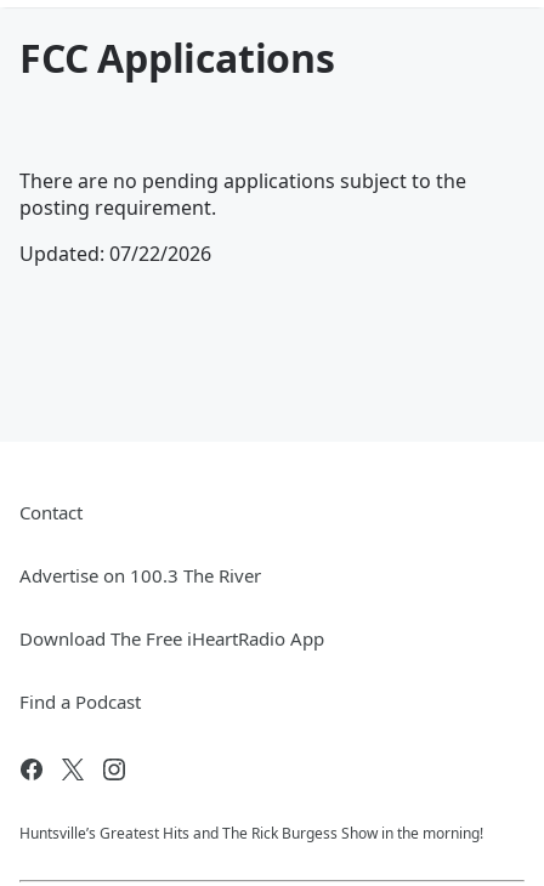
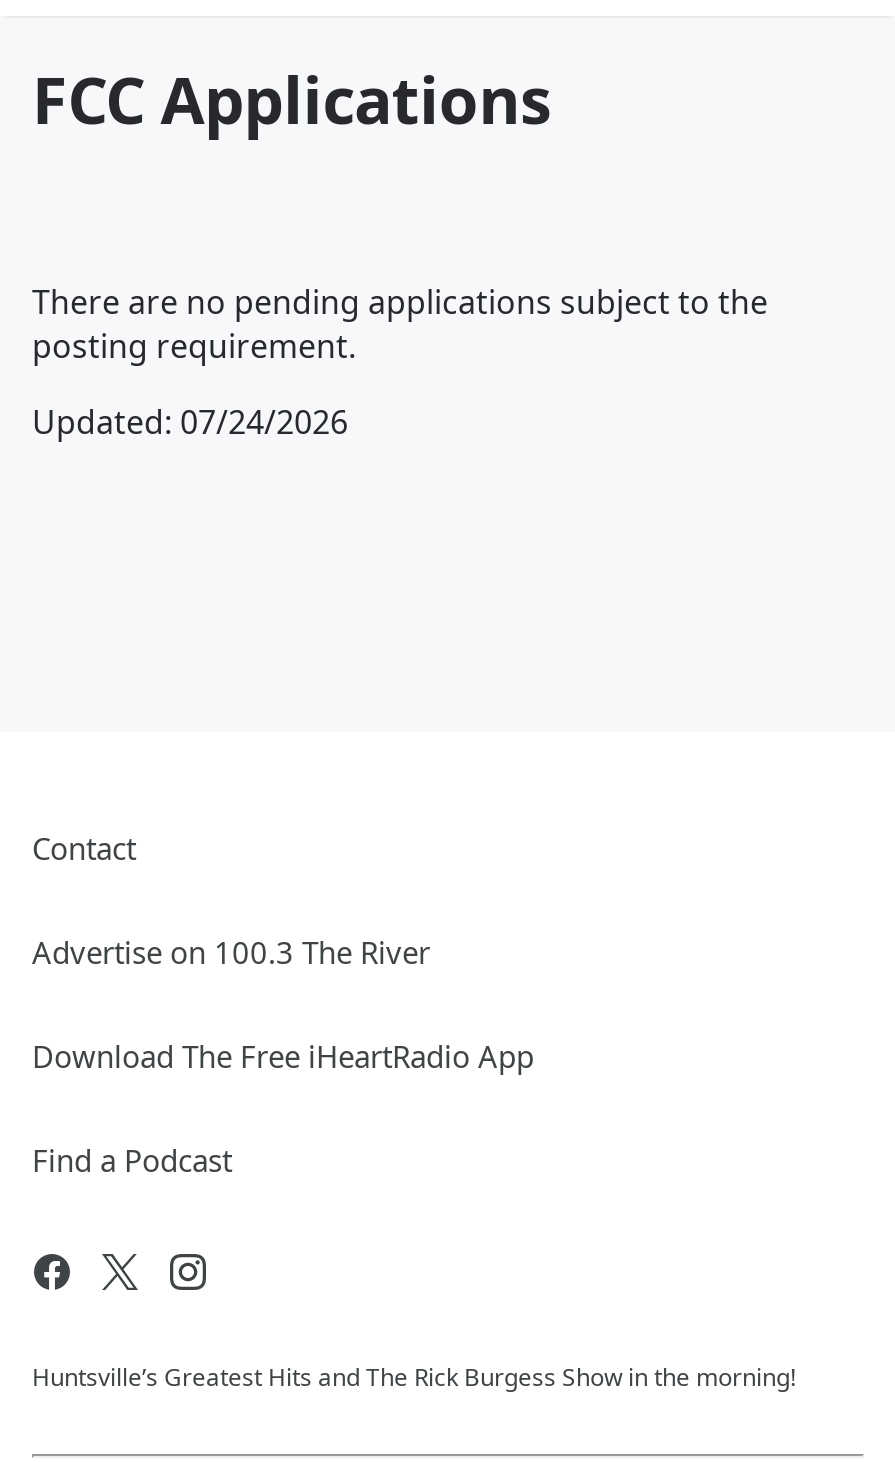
- Updated: 07/22/2026
+ Updated: 07/24/2026
